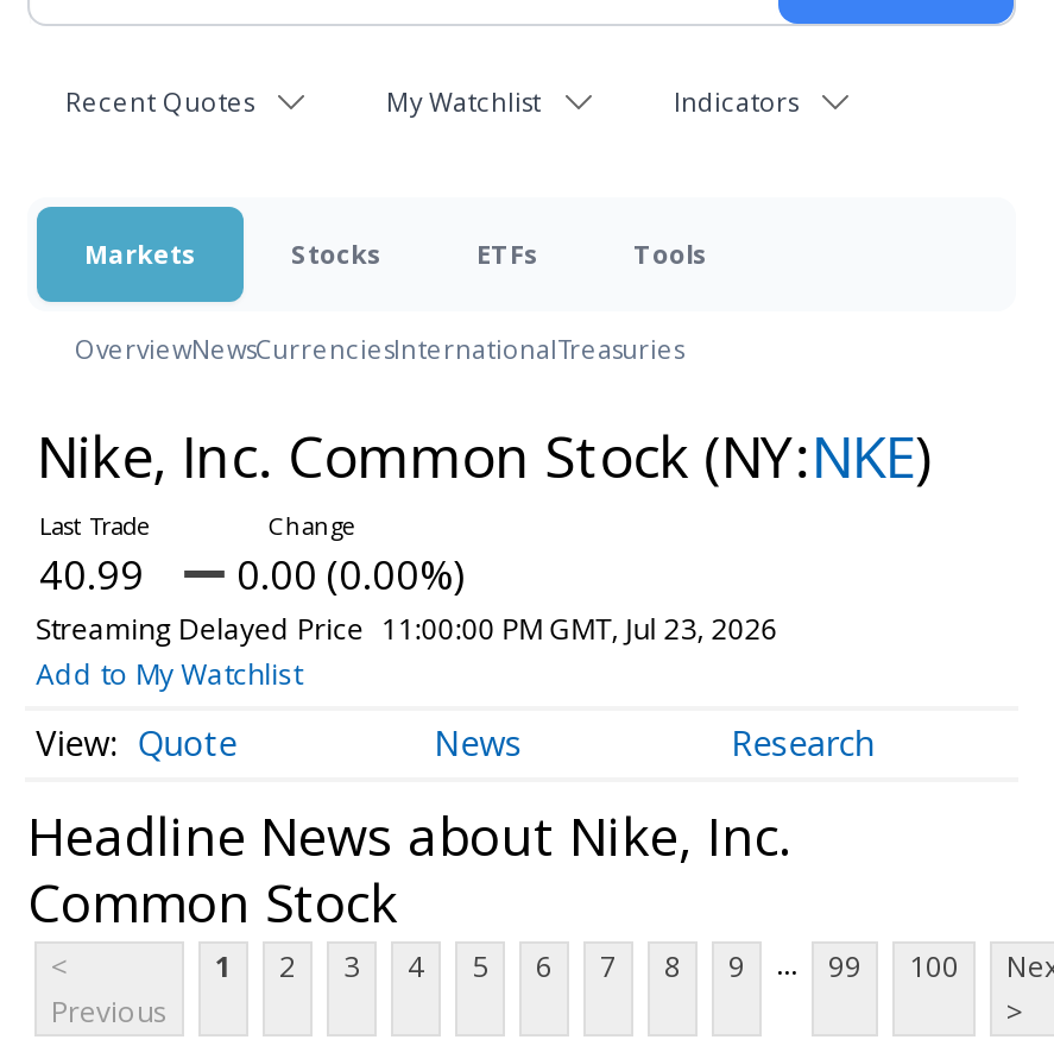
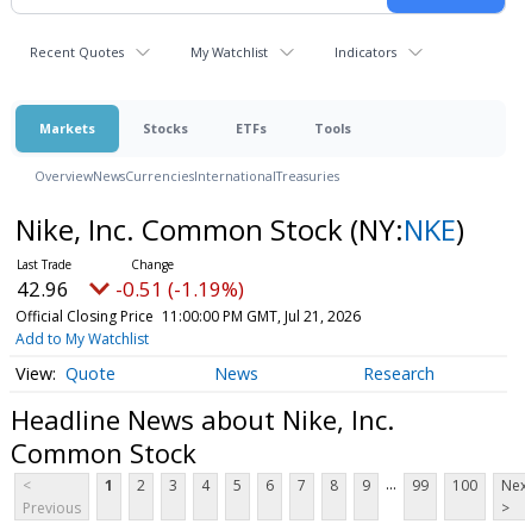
- 40.99
+ 42.96

- 0.00 (0.00%)
+ -0.51 (-1.19%)

- Streaming Delayed Price 11:00:00 PM GMT, Jul 23, 2026
+ Official Closing Price 11:00:00 PM GMT, Jul 21, 2026
